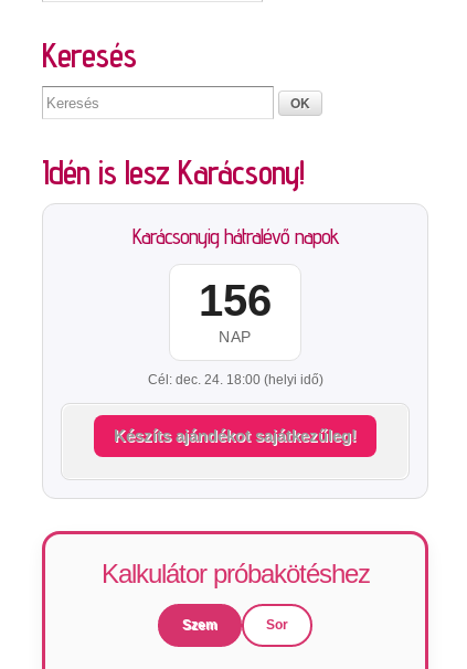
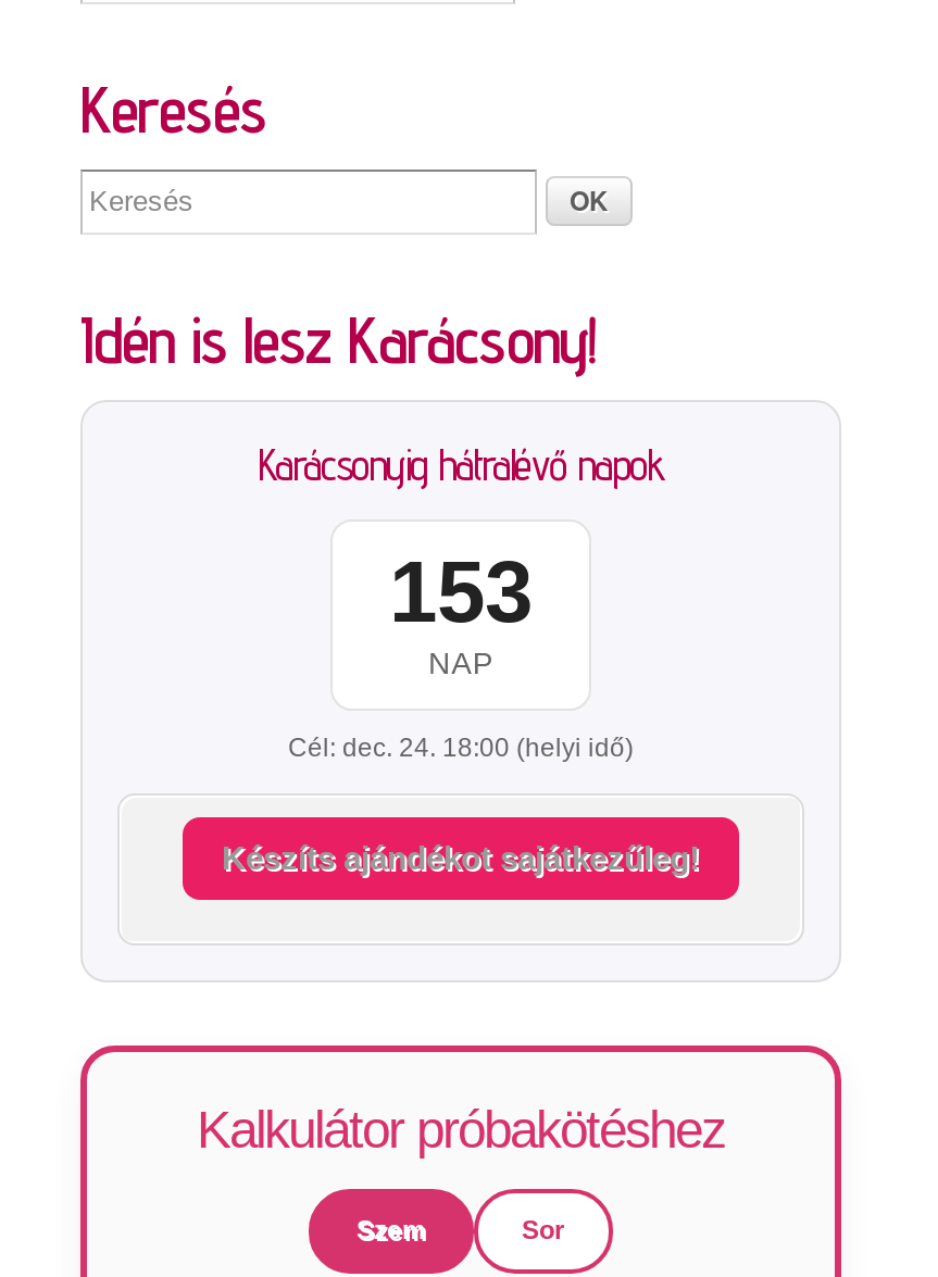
- 156
+ 153
